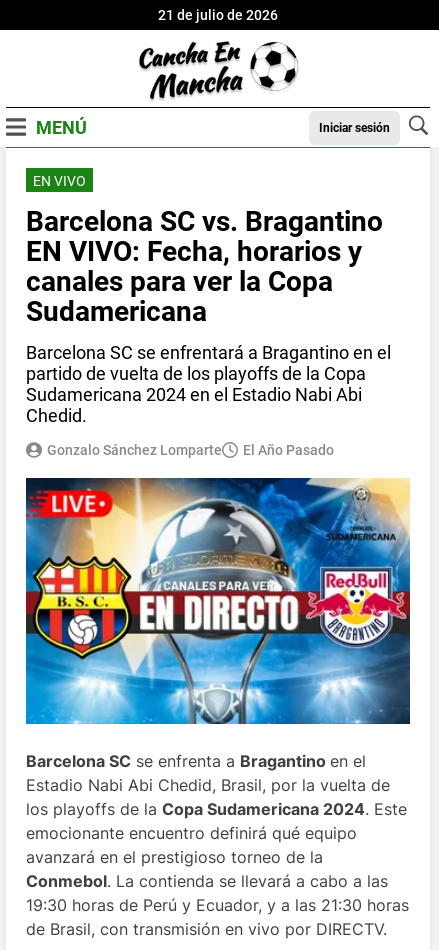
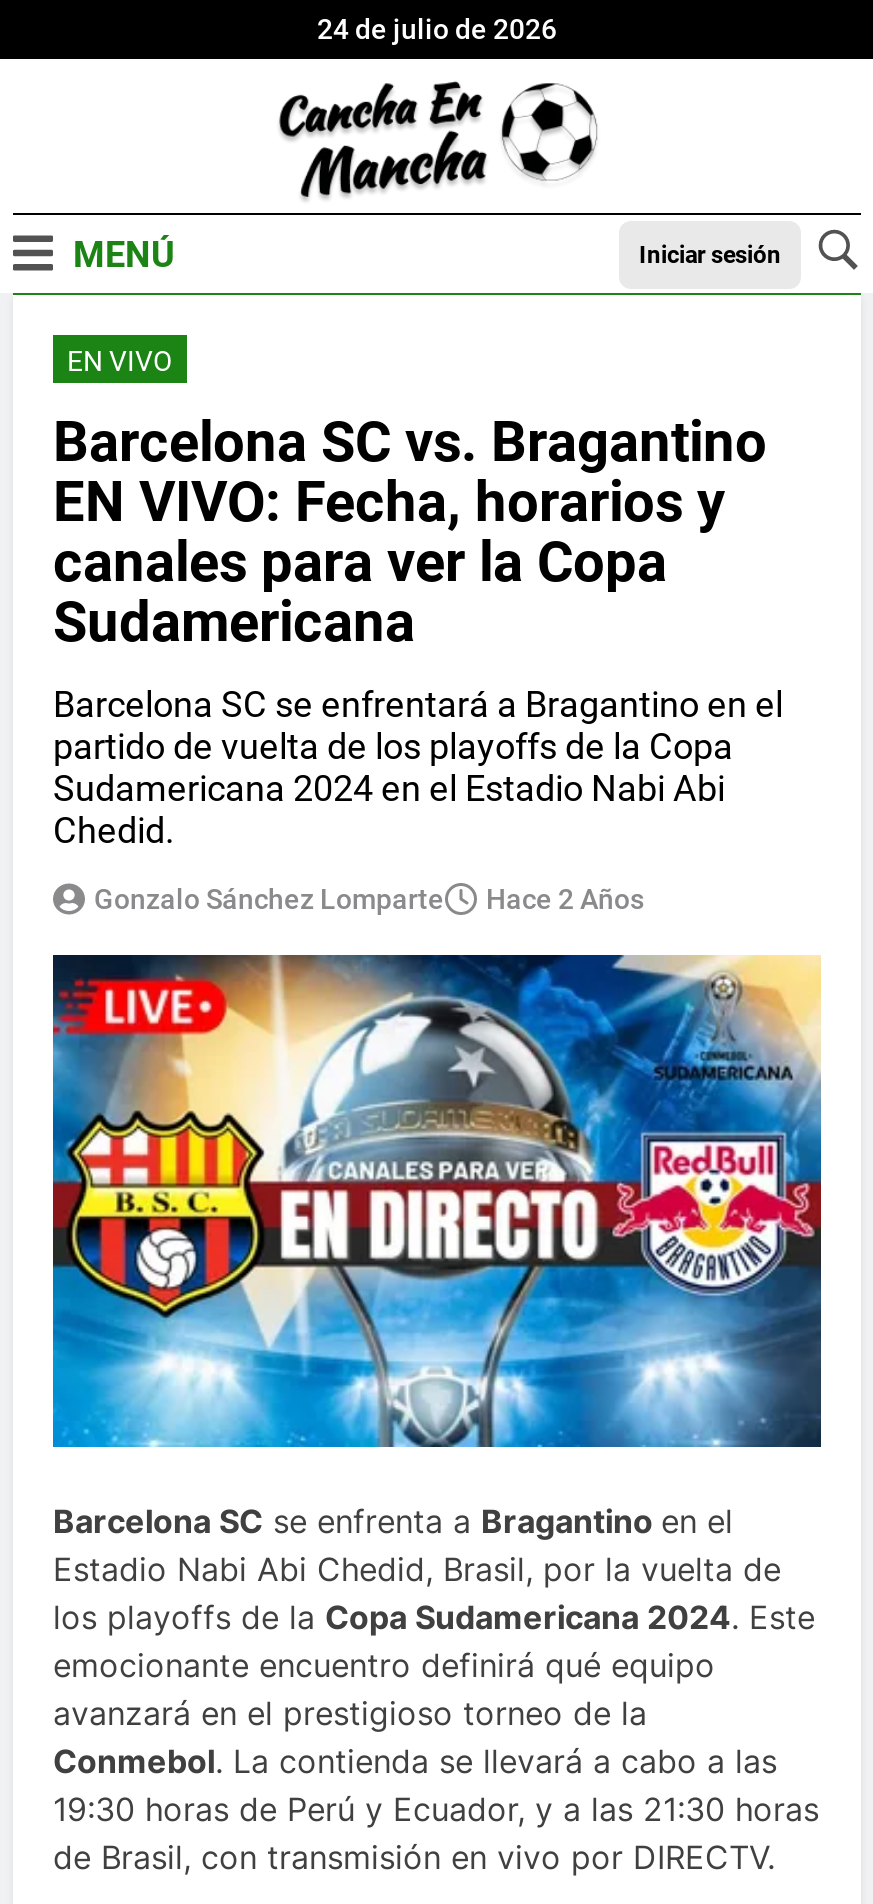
- 21 de julio de 2026
+ 24 de julio de 2026

- El Año Pasado
+ Hace 2 Años
